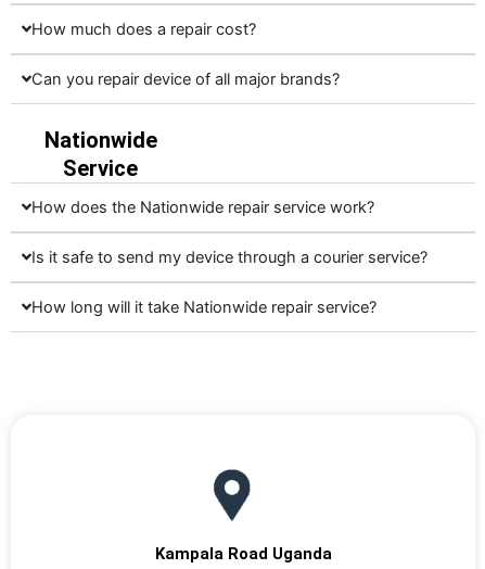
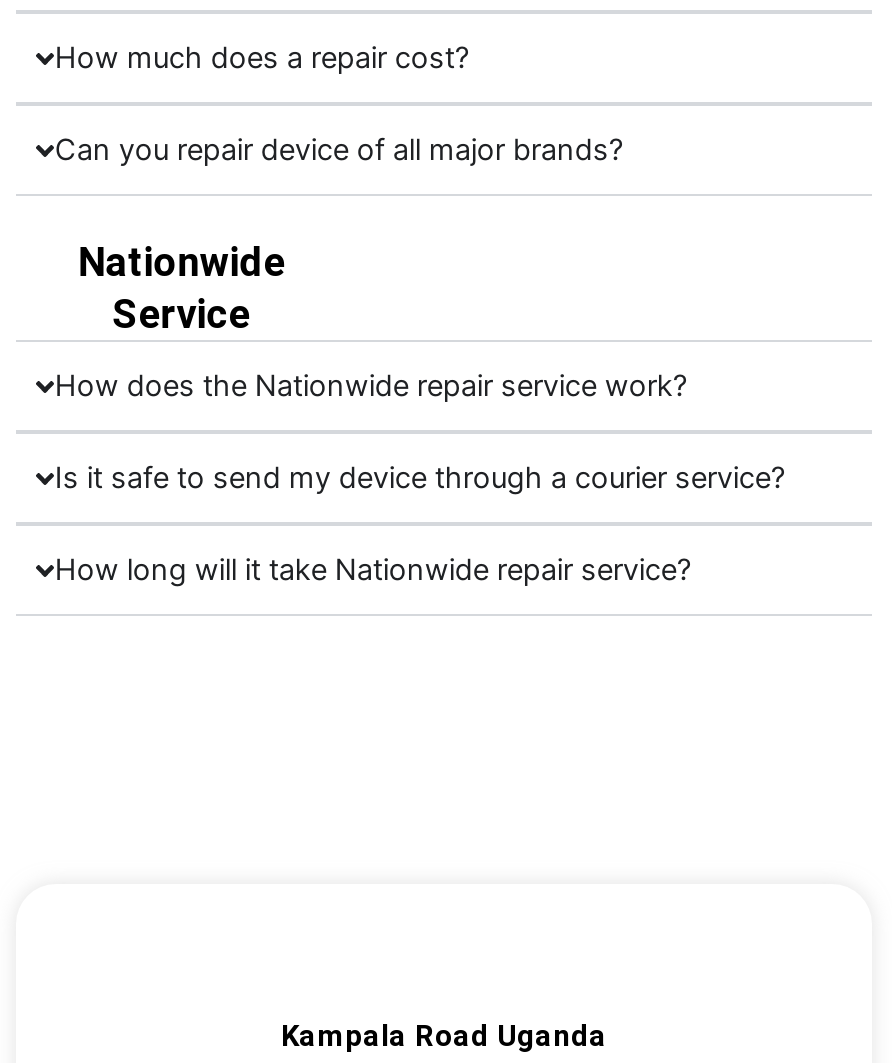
- [image]
